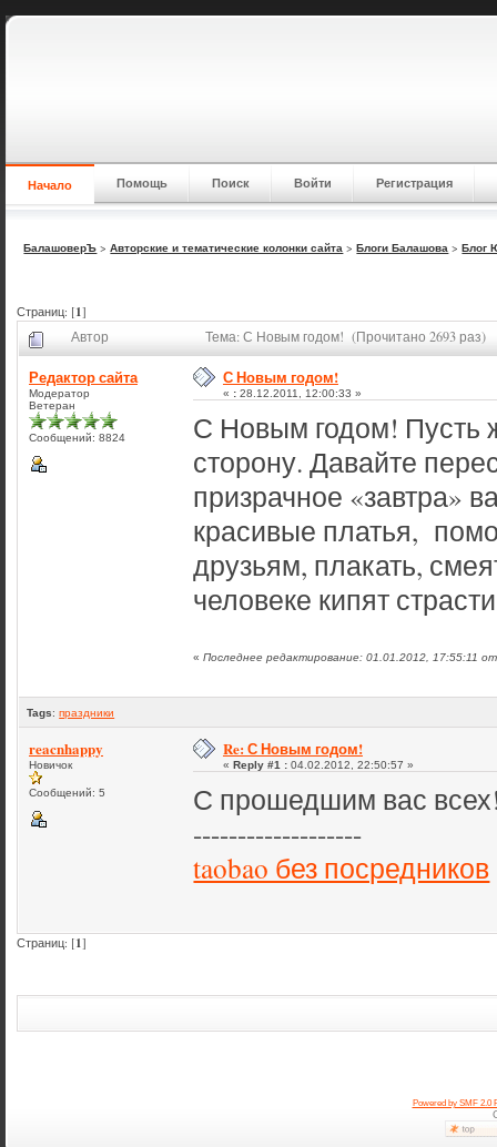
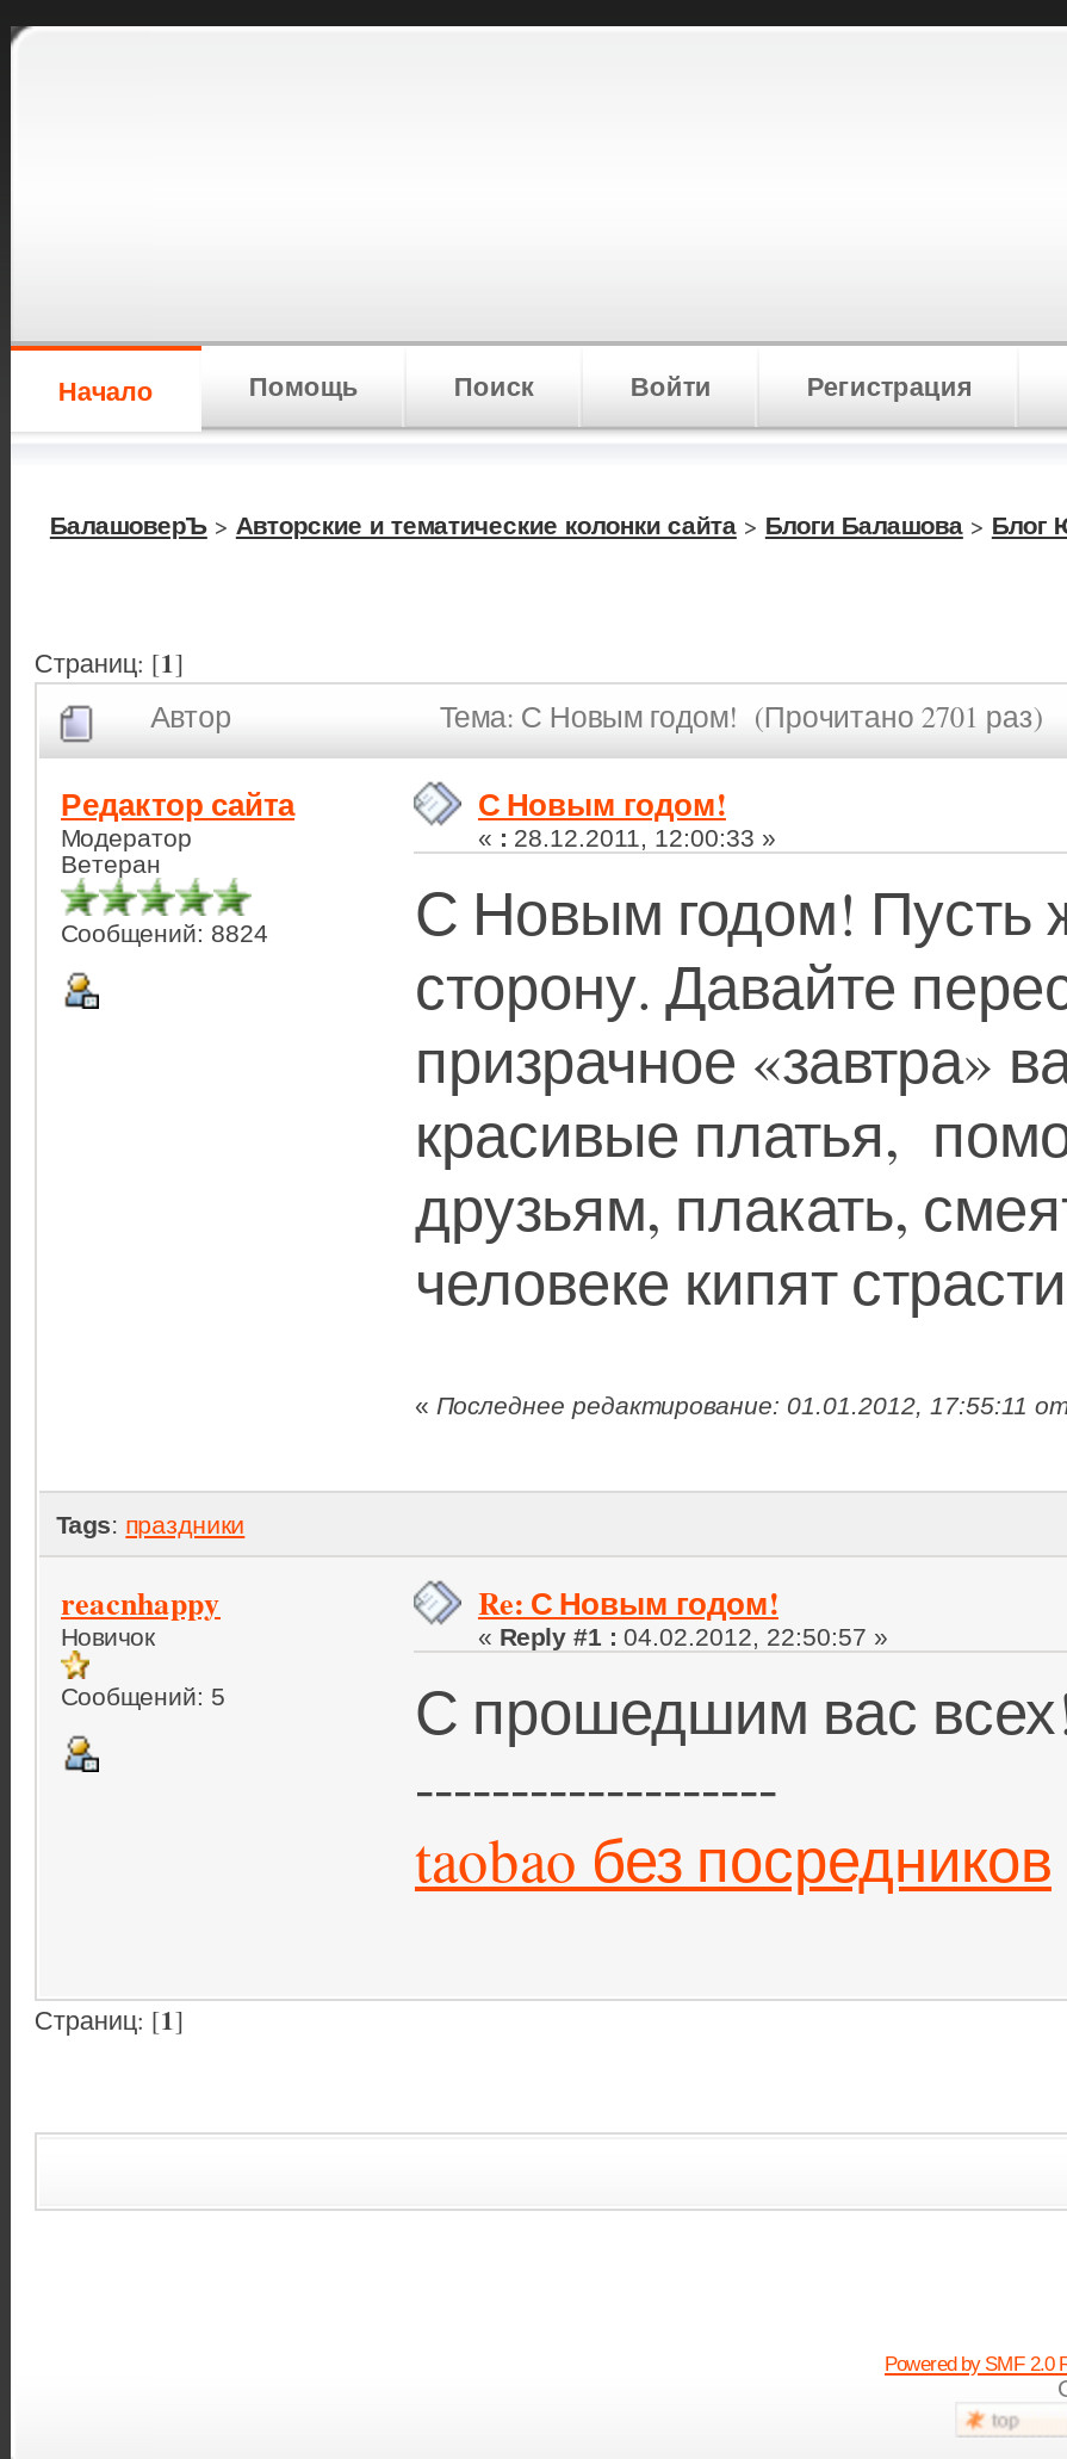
- Тема: С Новым годом! (Прочитано 2693 раз)
+ Тема: С Новым годом! (Прочитано 2701 раз)
